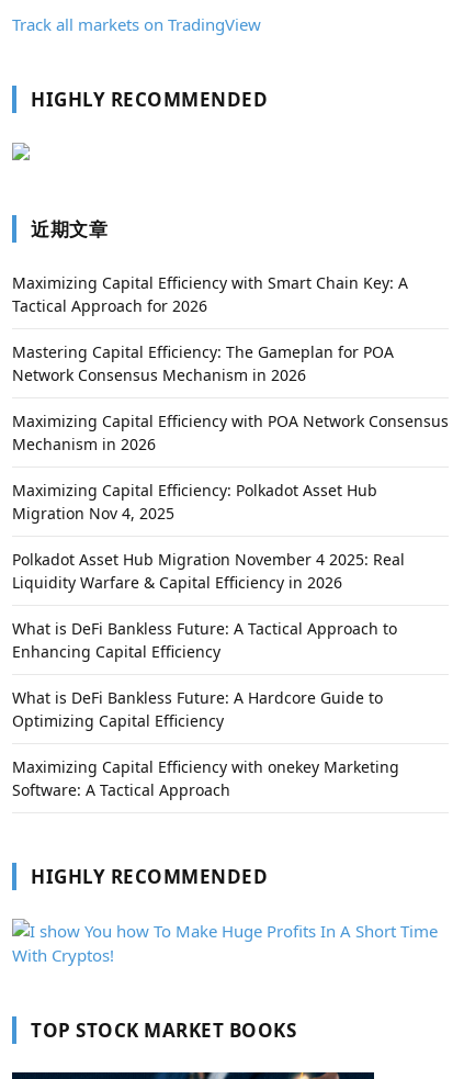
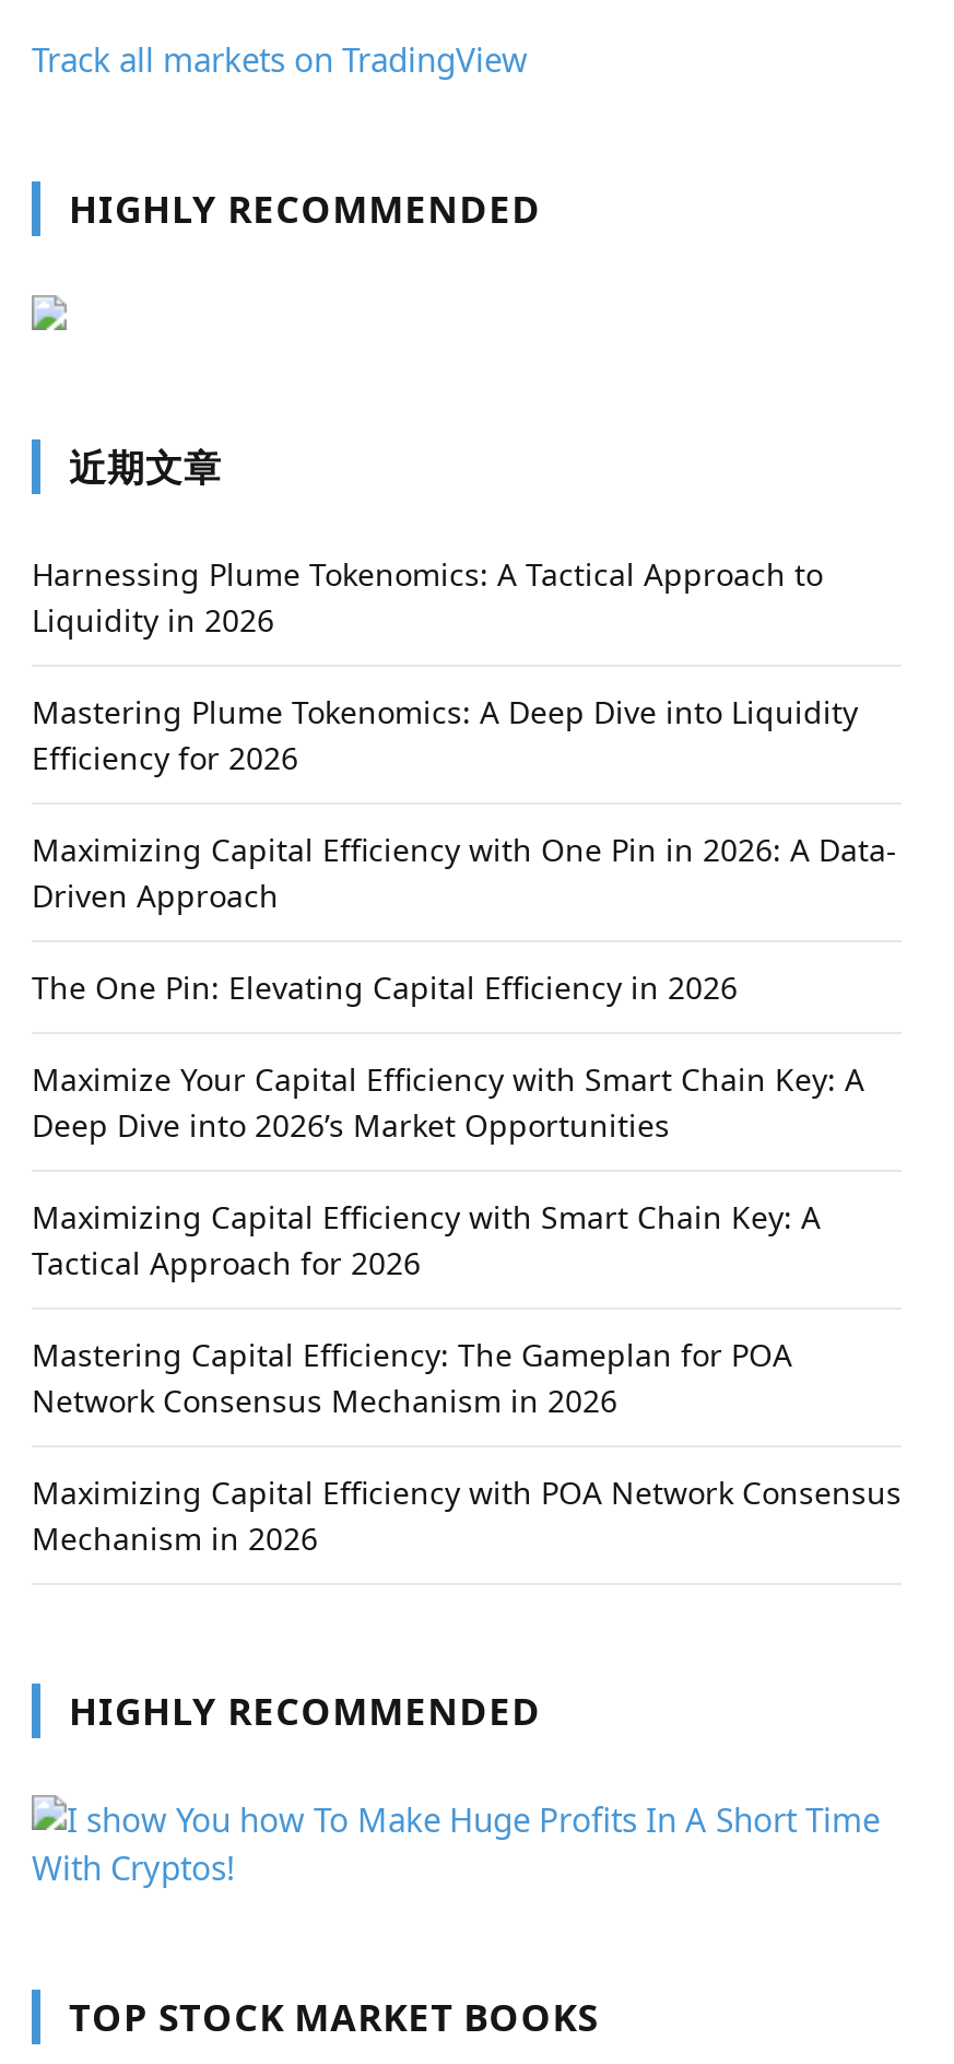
+ Harnessing Plume Tokenomics: A Tactical Approach to
+ Liquidity in 2026
+ Mastering Plume Tokenomics: A Deep Dive into Liquidity
+ Efficiency for 2026
+ Maximizing Capital Efficiency with One Pin in 2026: A Data-
+ Driven Approach
+ The One Pin: Elevating Capital Efficiency in 2026
+ Maximize Your Capital Efficiency with Smart Chain Key: A
+ Deep Dive into 2026’s Market Opportunities

moved down: Maximizing Capital Efficiency with Smart Chain Key: A | Tactical Approach for 2026 | Mastering Capital Efficiency: The Gameplan for POA | Network Consensus Mechanism in 2026 | Maximizing Capital Efficiency with POA Network Consensus | Mechanism in 2026

- Maximizing Capital Efficiency: Polkadot Asset Hub
- Migration Nov 4, 2025
- Polkadot Asset Hub Migration November 4 2025: Real
- Liquidity Warfare & Capital Efficiency in 2026
- What is DeFi Bankless Future: A Tactical Approach to
- Enhancing Capital Efficiency
- What is DeFi Bankless Future: A Hardcore Guide to
- Optimizing Capital Efficiency
- Maximizing Capital Efficiency with onekey Marketing
- Software: A Tactical Approach
